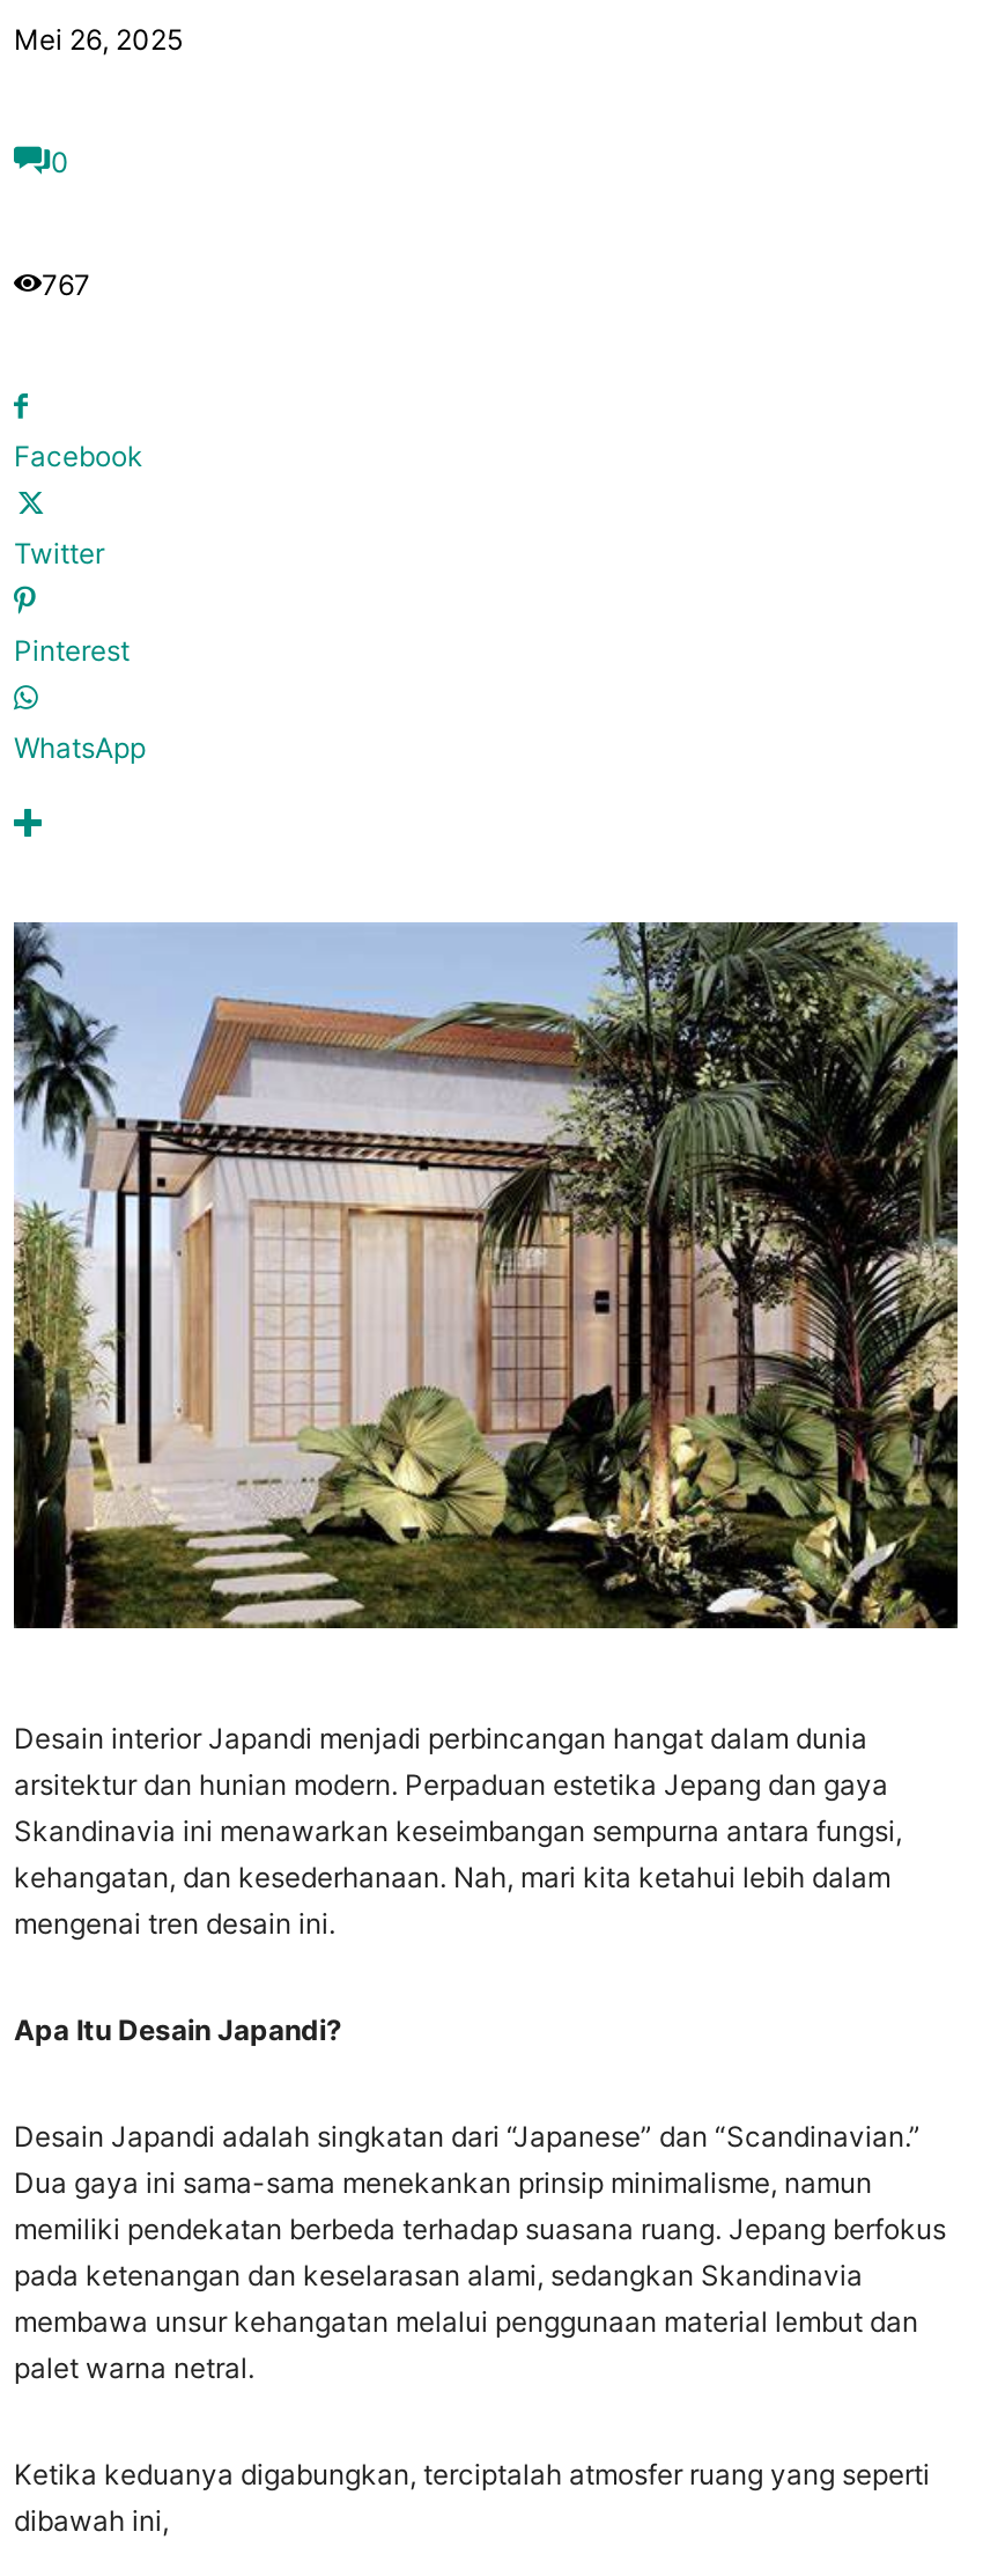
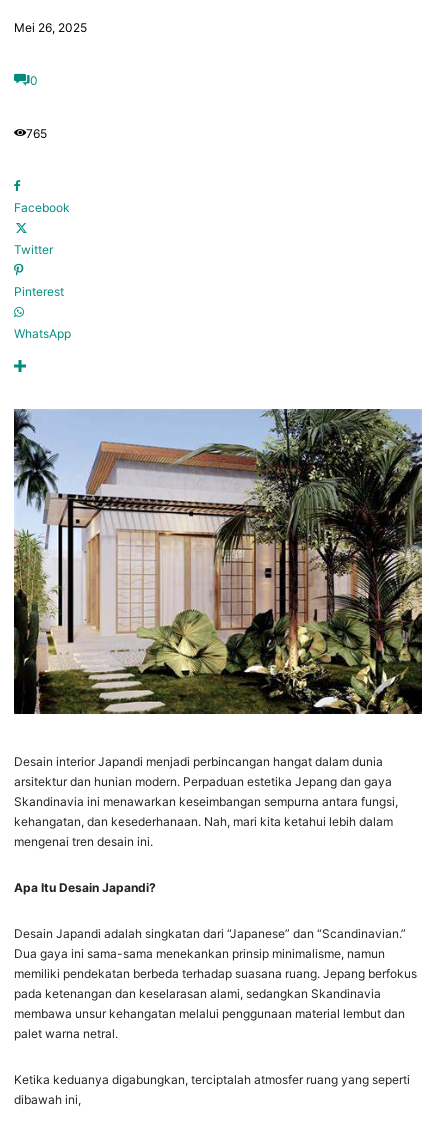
- 767
+ 765
